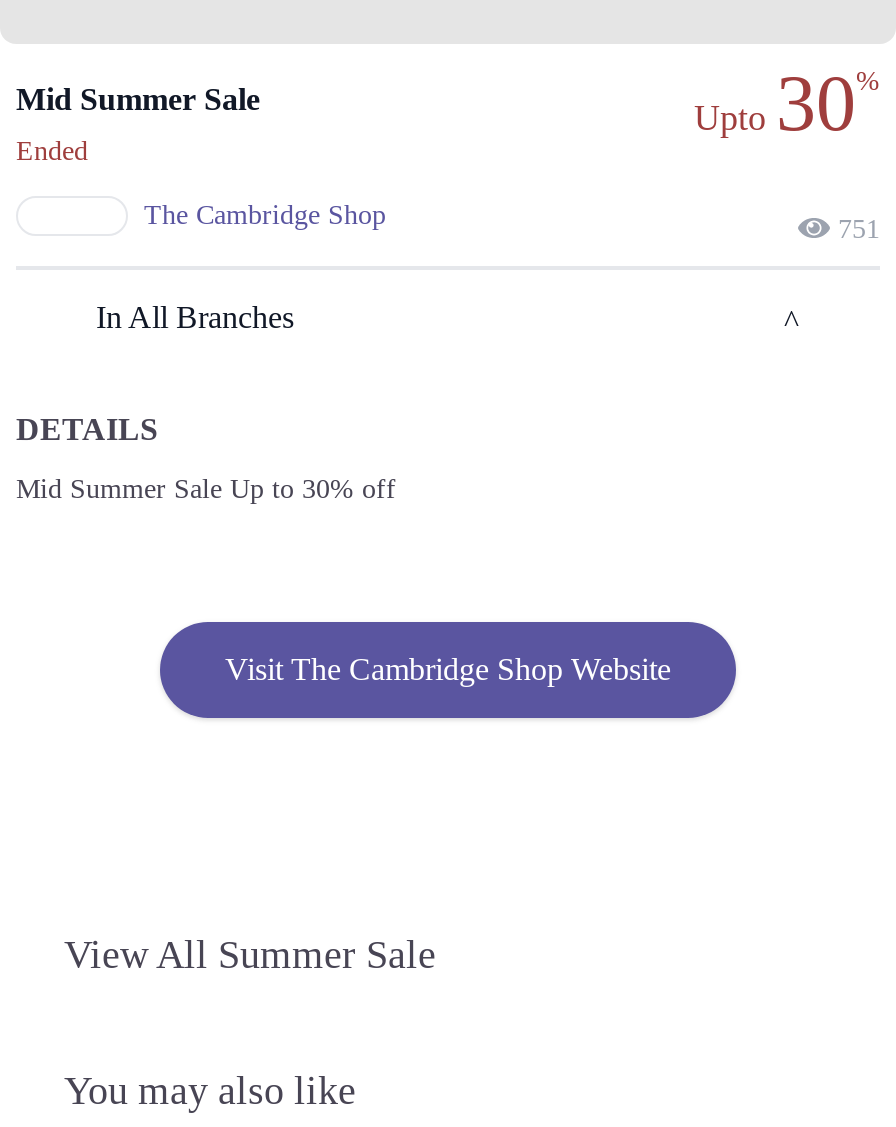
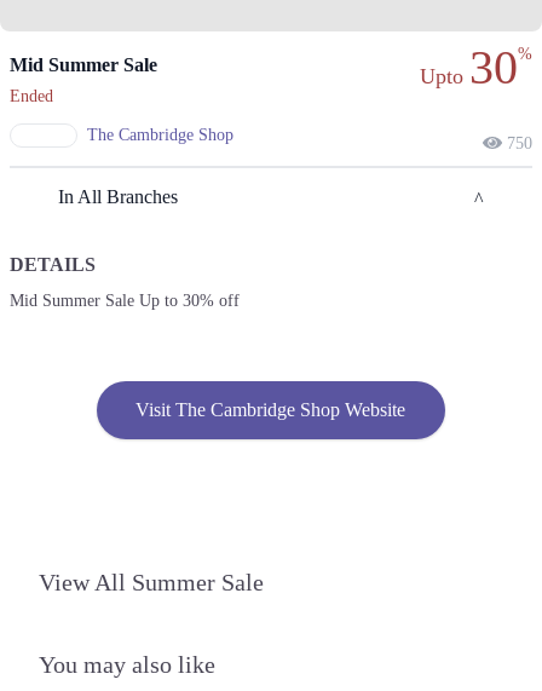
- 751
+ 750
